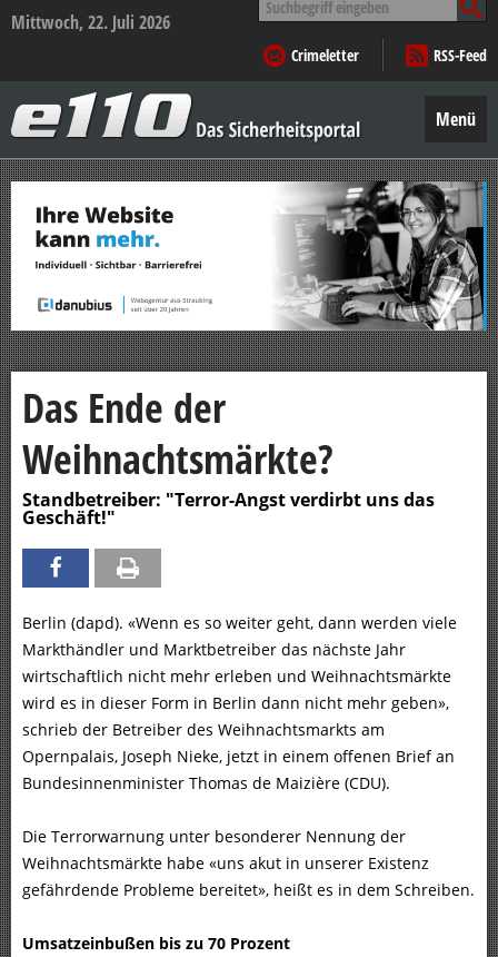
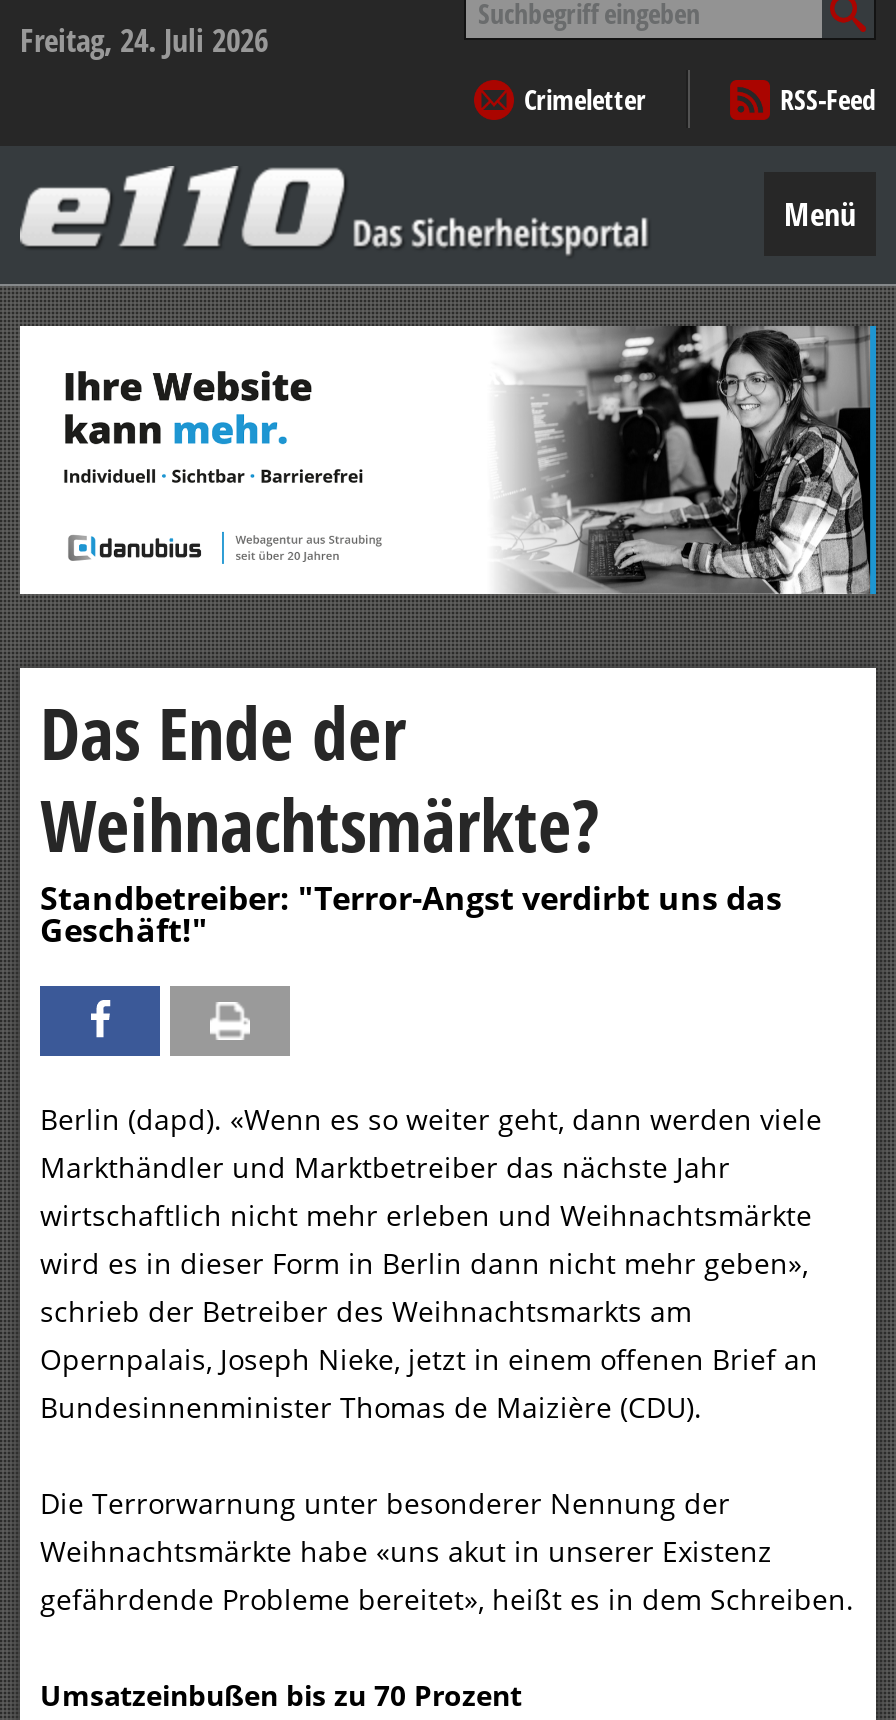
- Mittwoch, 22. Juli 2026
+ Freitag, 24. Juli 2026
